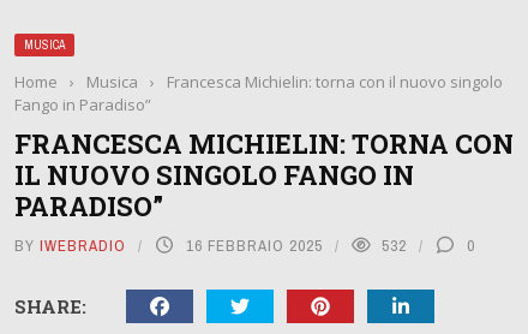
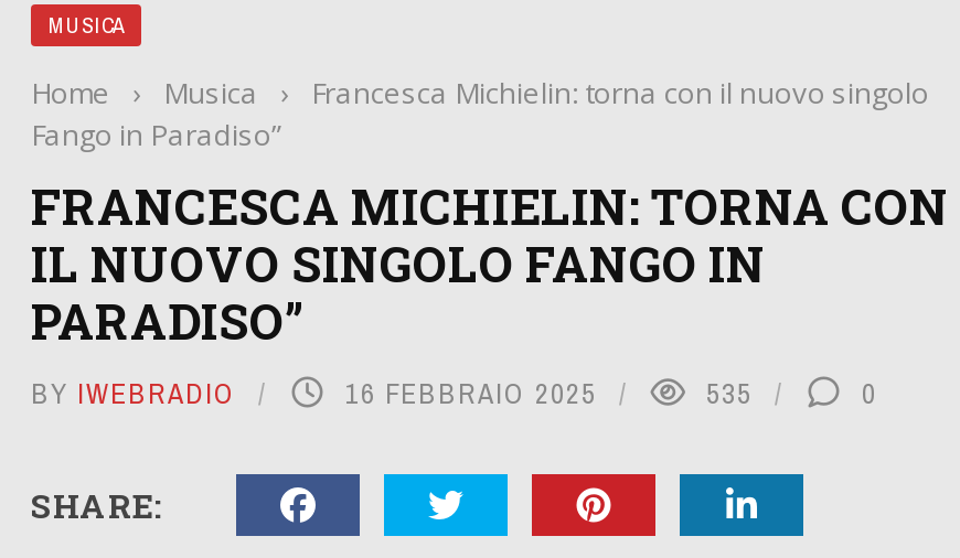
- 532
+ 535
